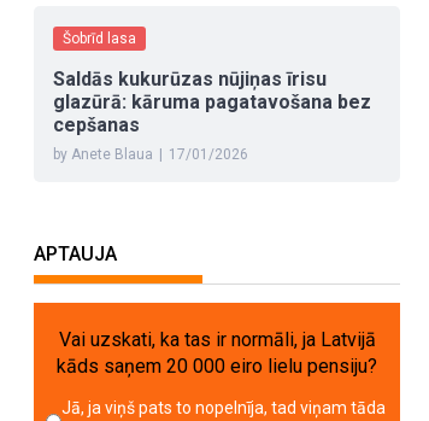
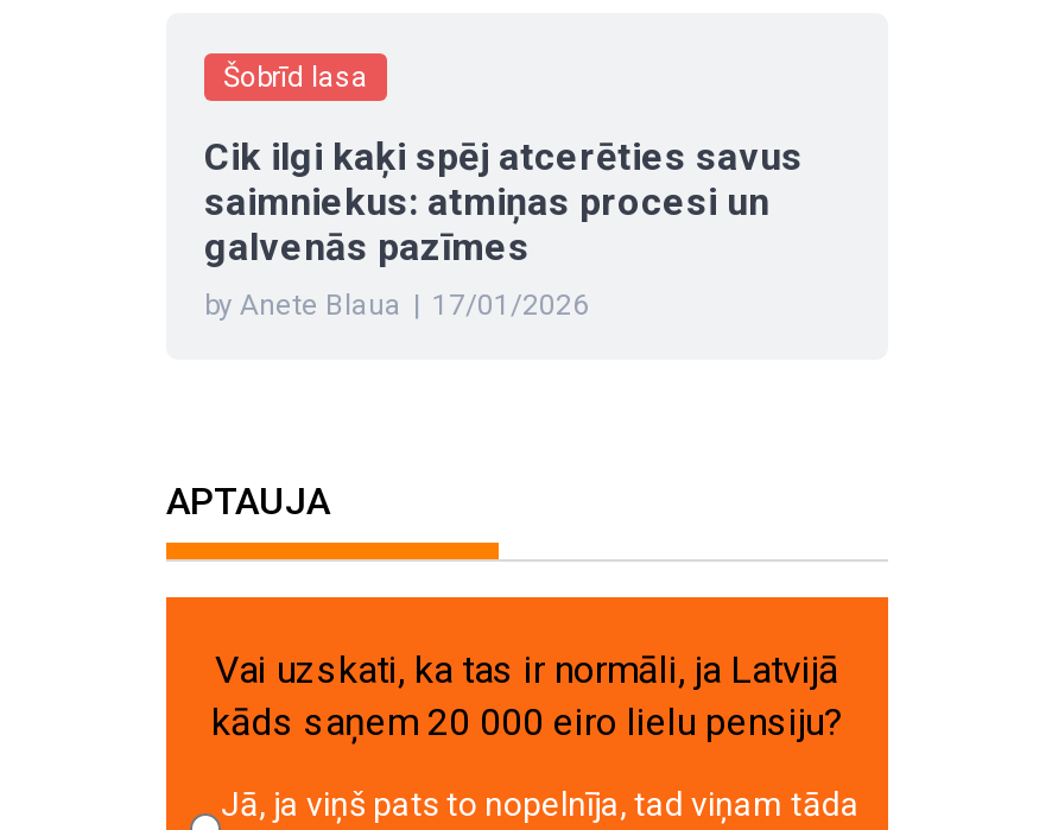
- Saldās kukurūzas nūjiņas īrisu
- glazūrā: kāruma pagatavošana bez
- cepšanas
+ Cik ilgi kaķi spēj atcerēties savus
+ saimniekus: atmiņas procesi un
+ galvenās pazīmes
